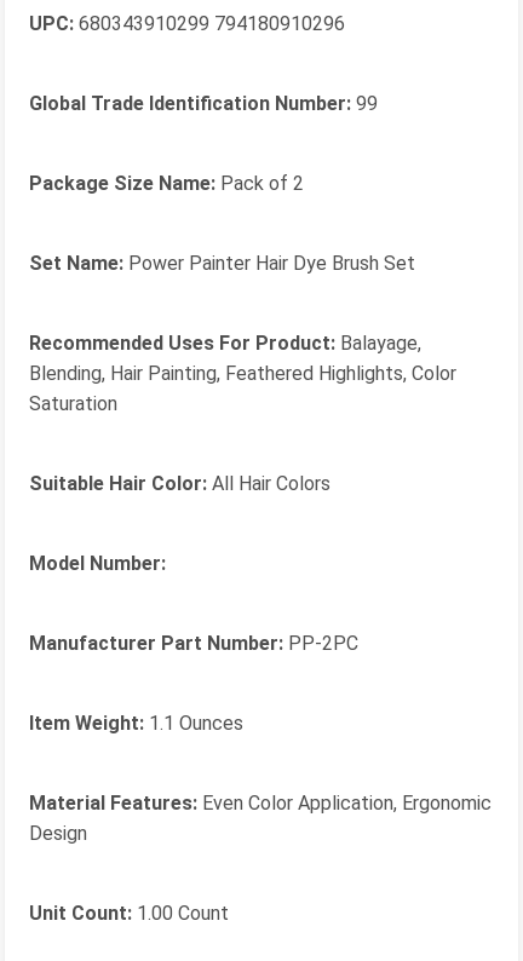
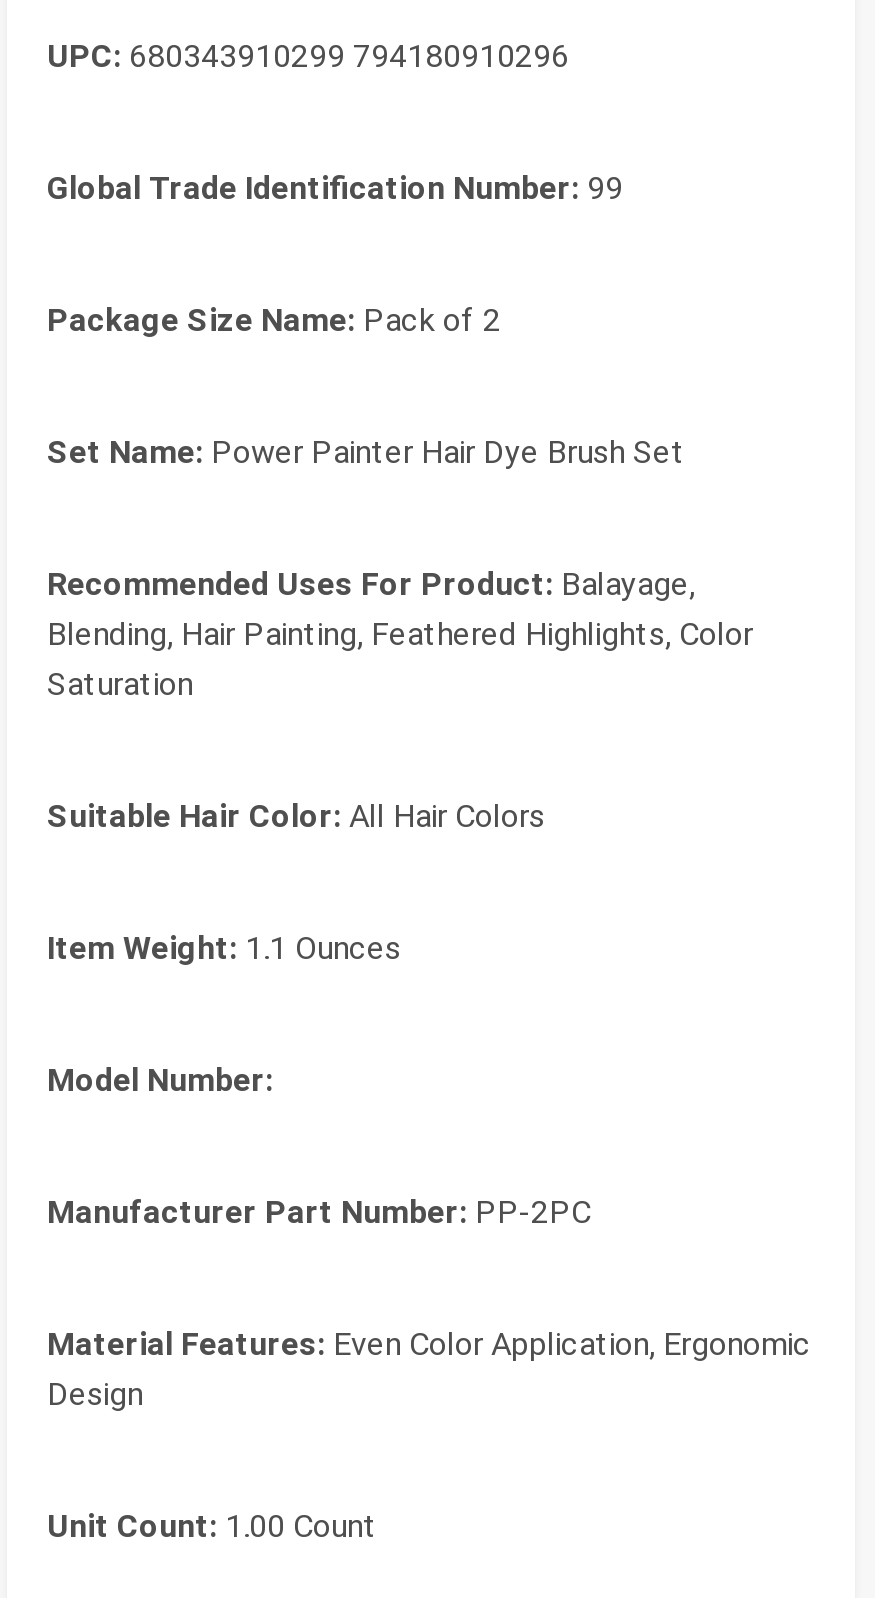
moved down: Model Number: | Manufacturer Part Number: PP-2PC

moved up: Item Weight: 1.1 Ounces
